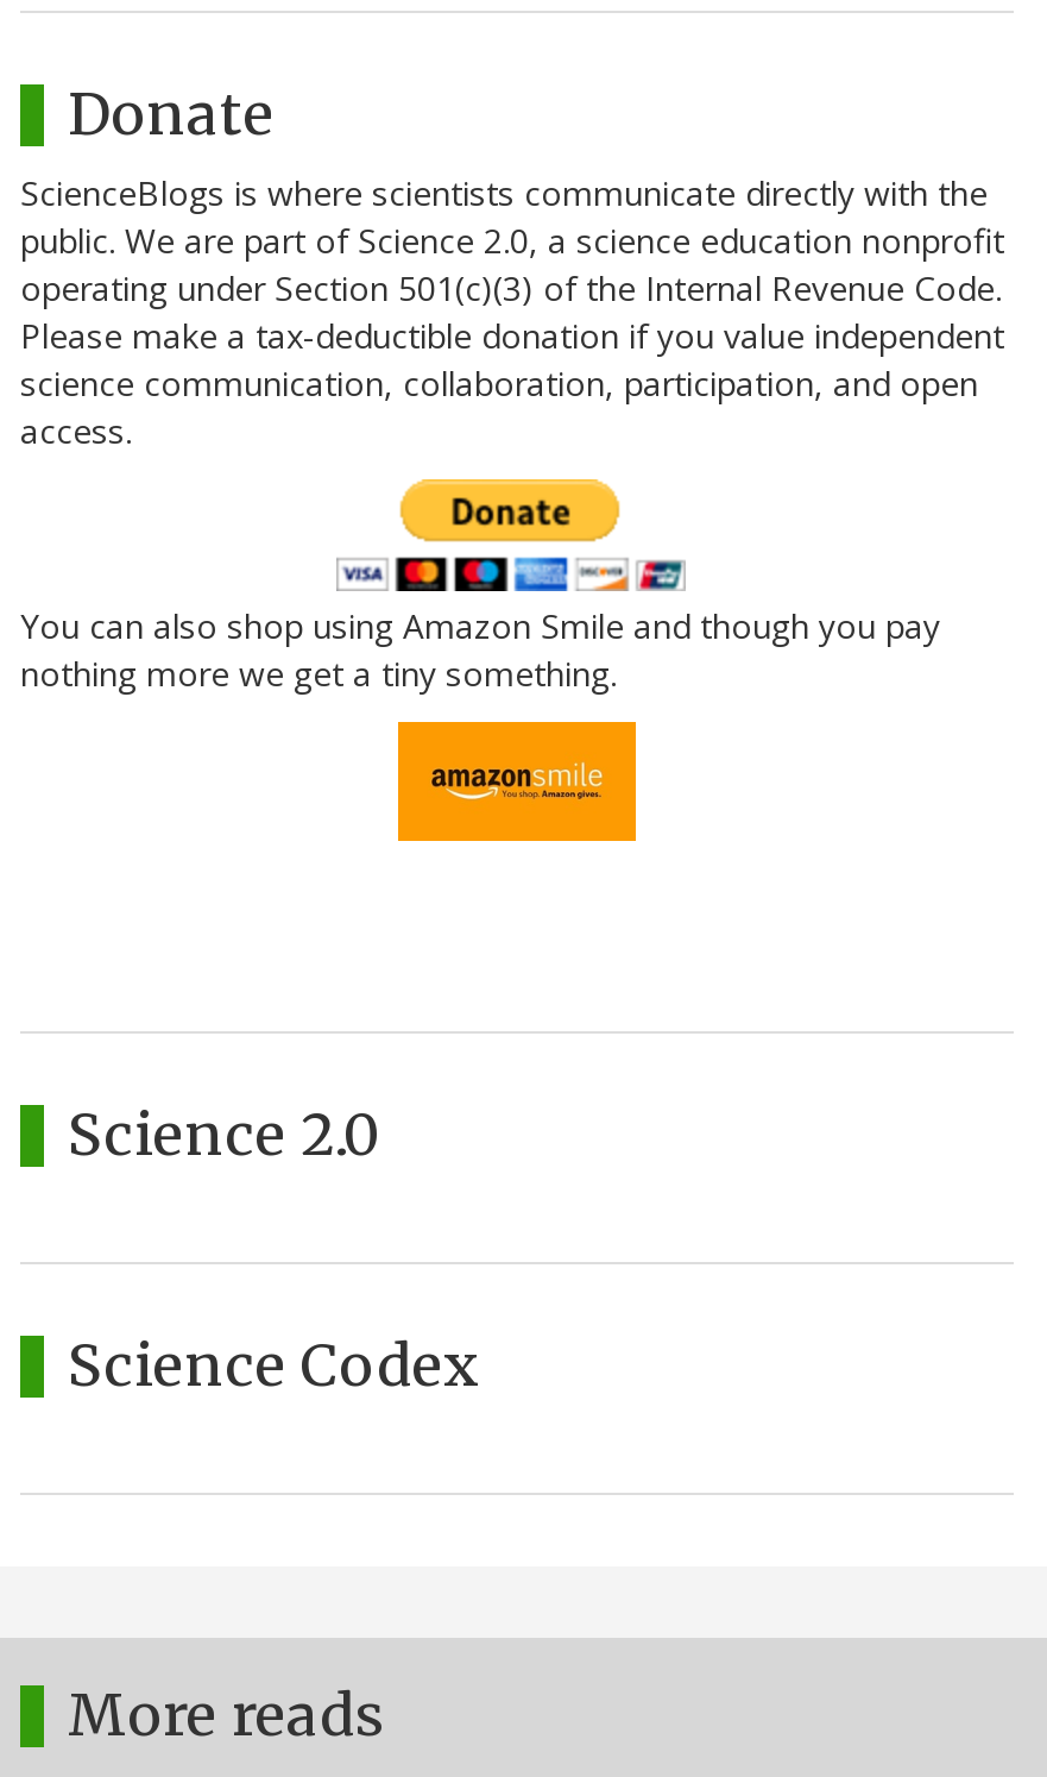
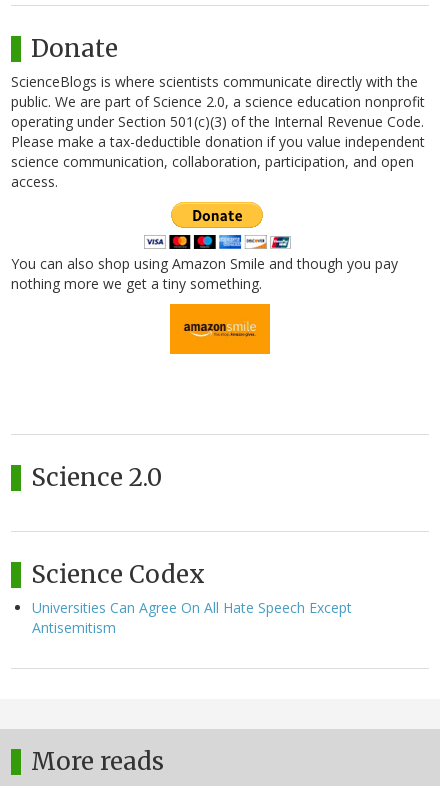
+ Universities Can Agree On All Hate Speech Except
+ Antisemitism
